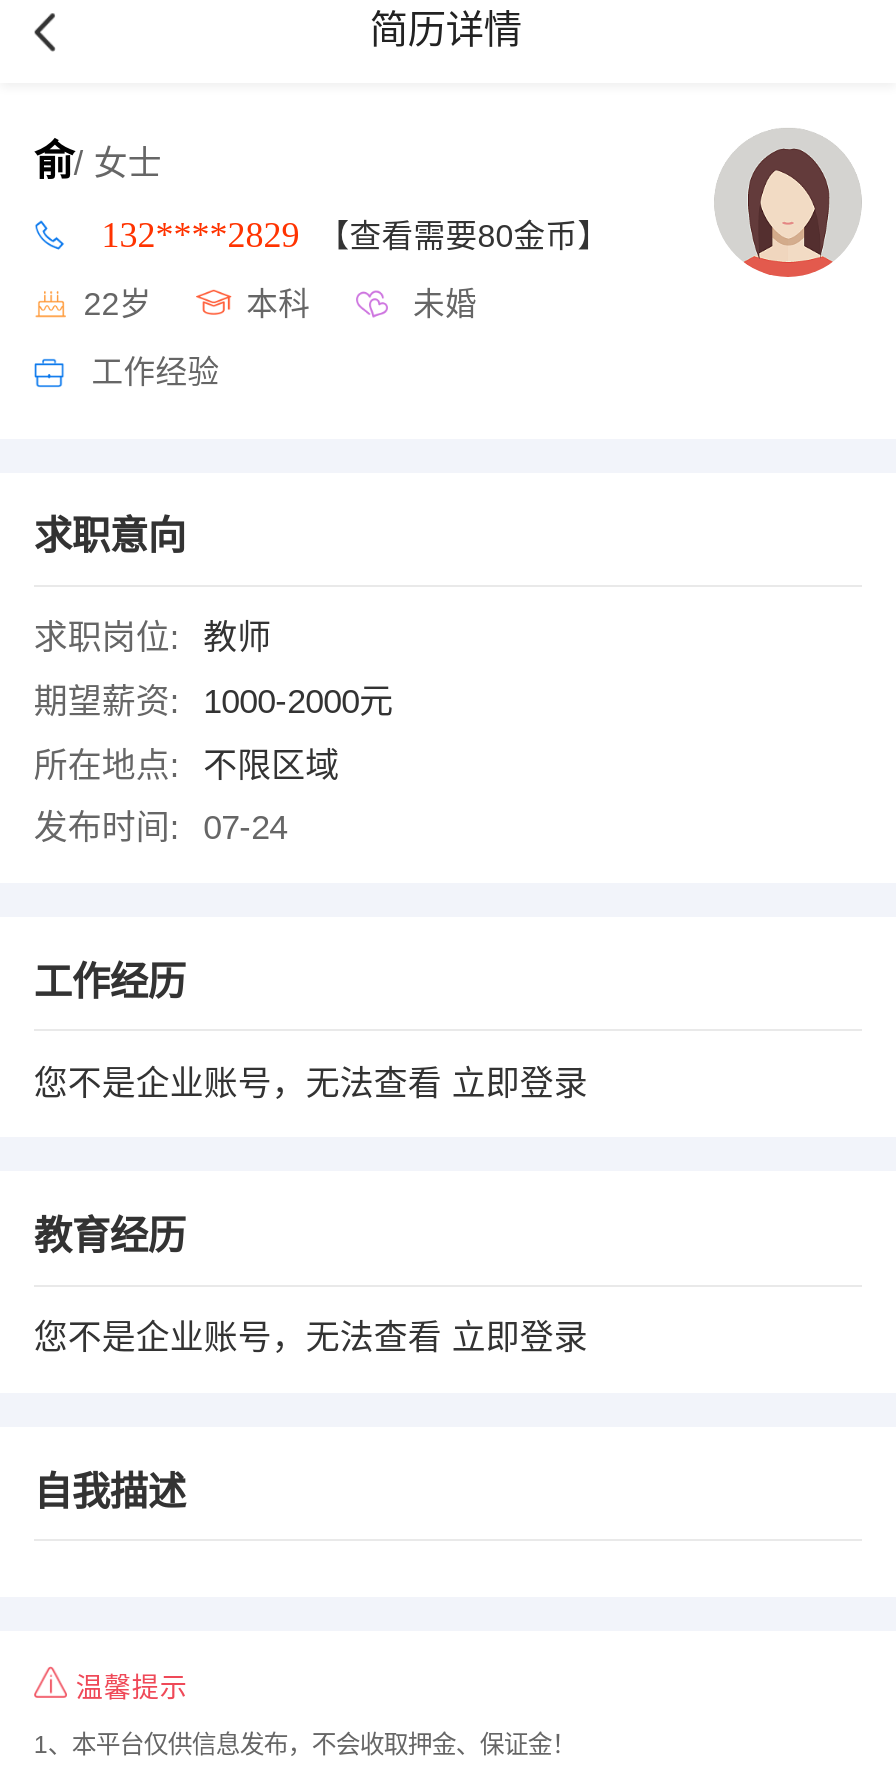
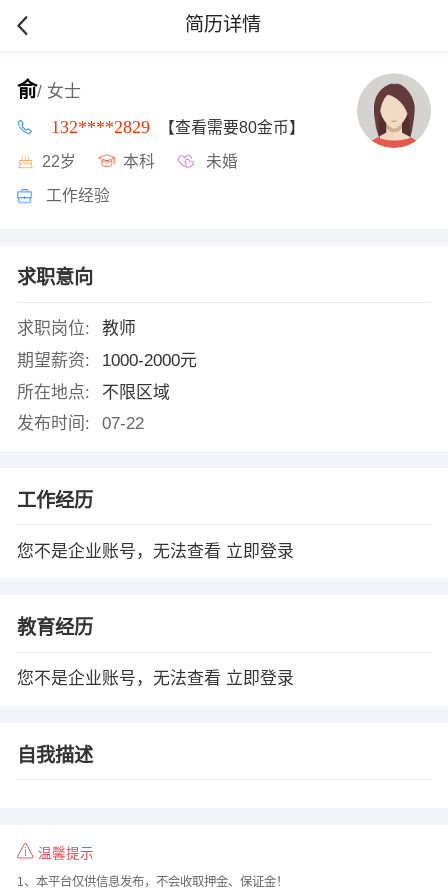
- 发布时间: 07-24
+ 发布时间: 07-22
